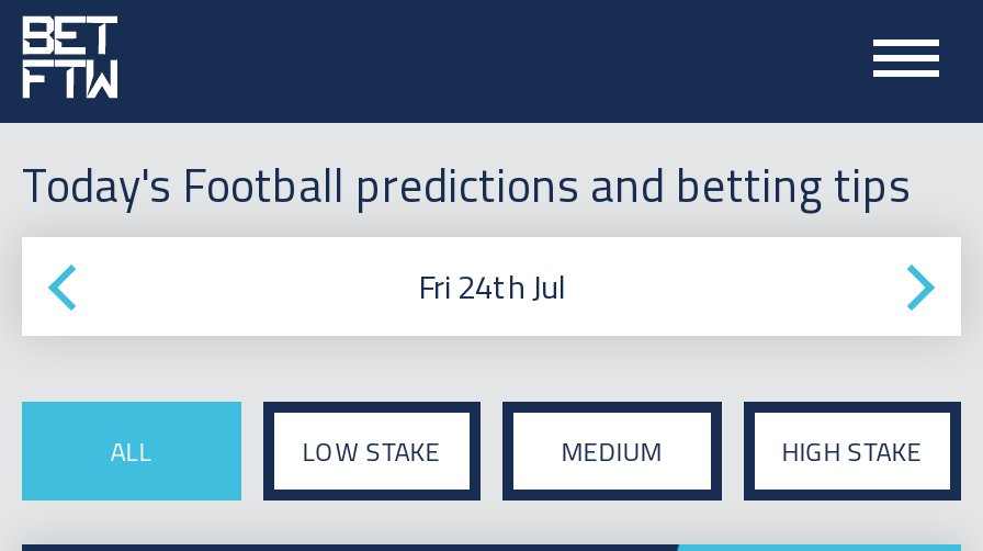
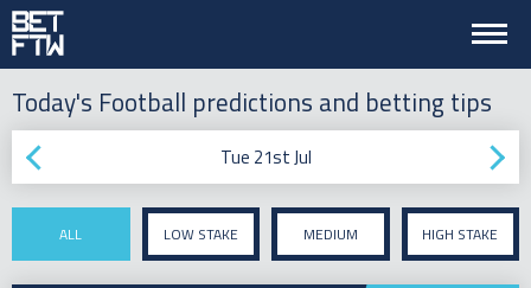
- Fri 24th Jul
+ Tue 21st Jul
